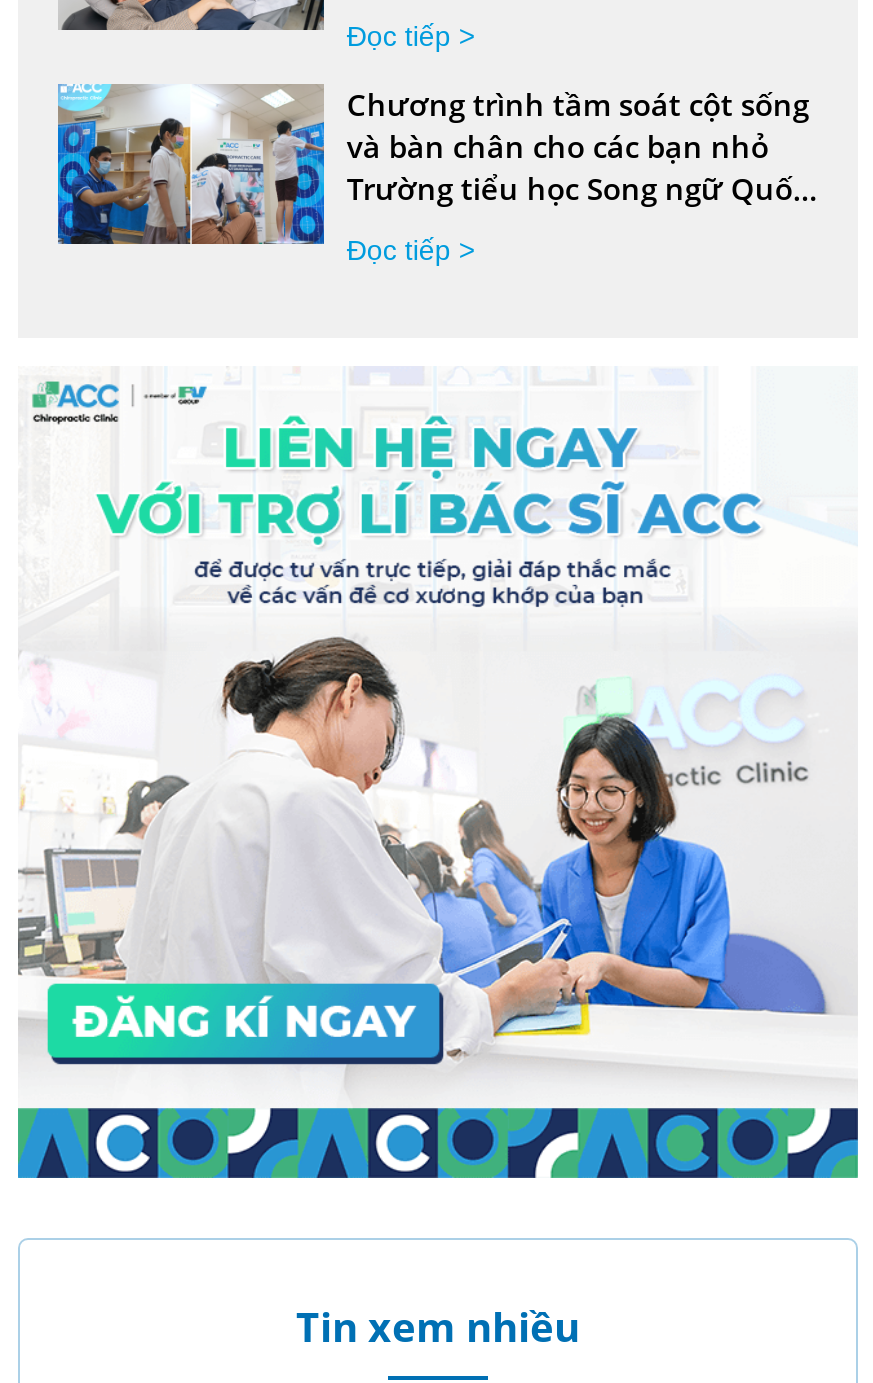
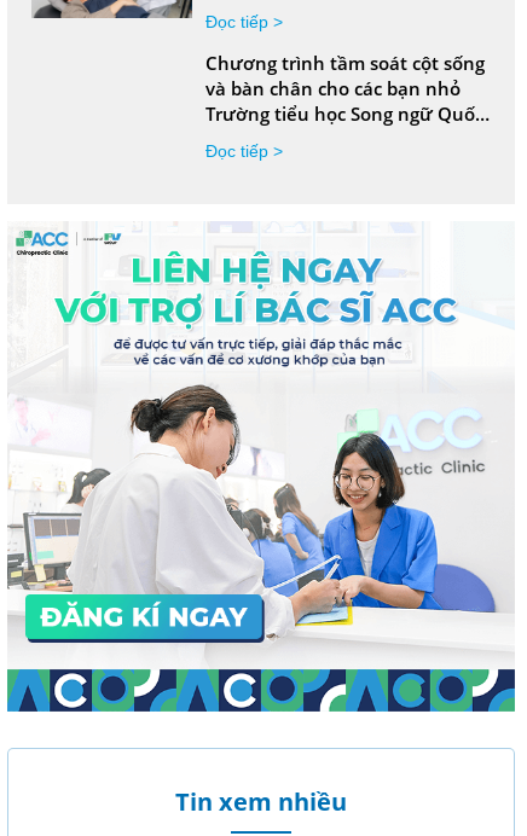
- [image]
